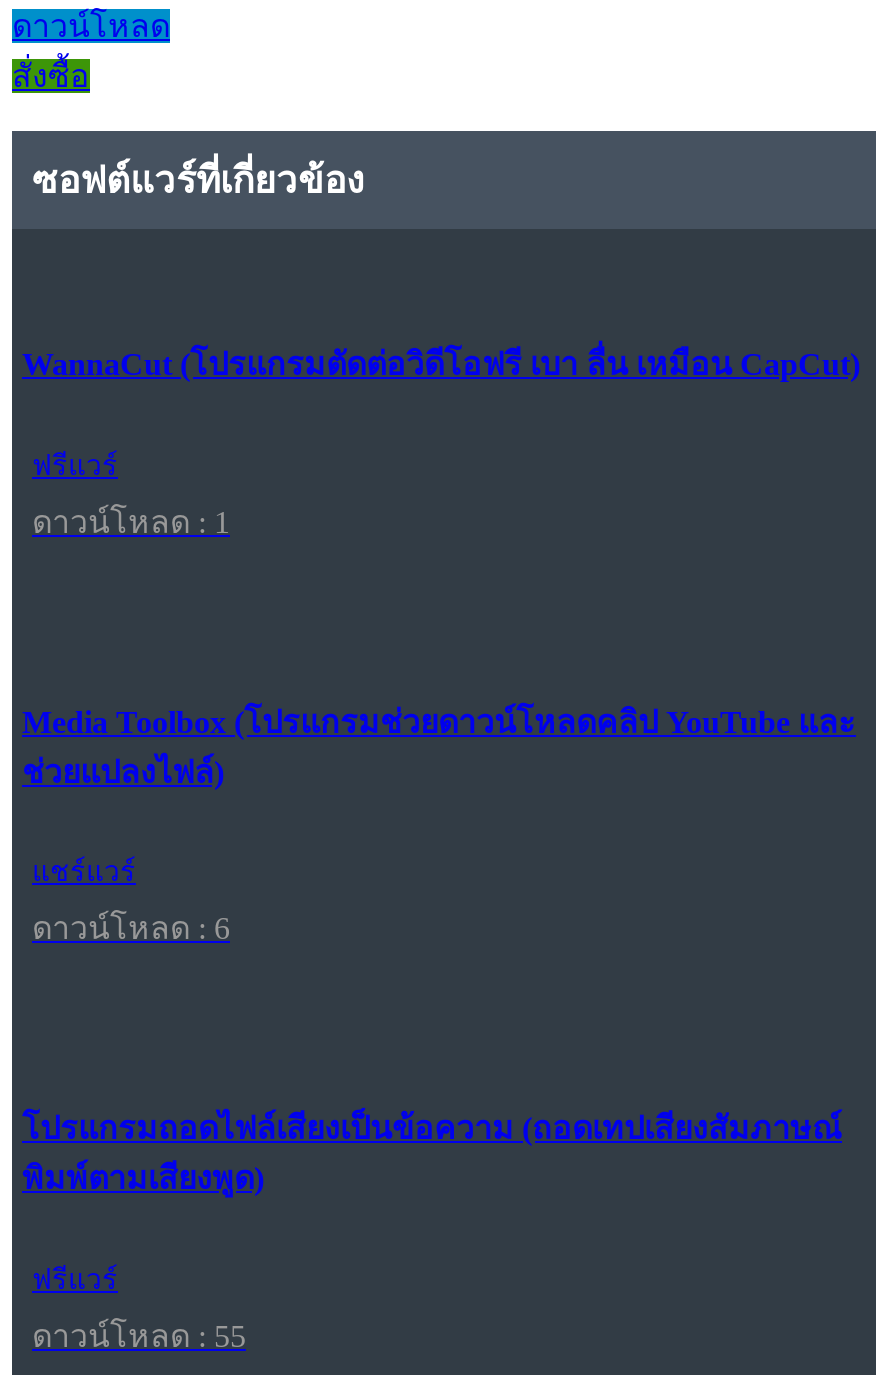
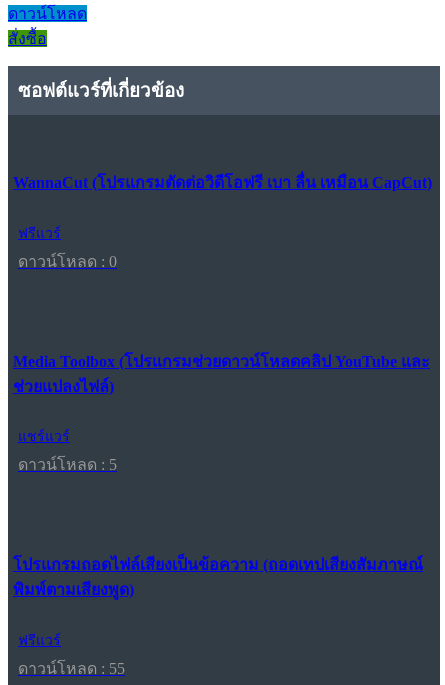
- ดาวน์โหลด : 1
+ ดาวน์โหลด : 0

- ดาวน์โหลด : 6
+ ดาวน์โหลด : 5
